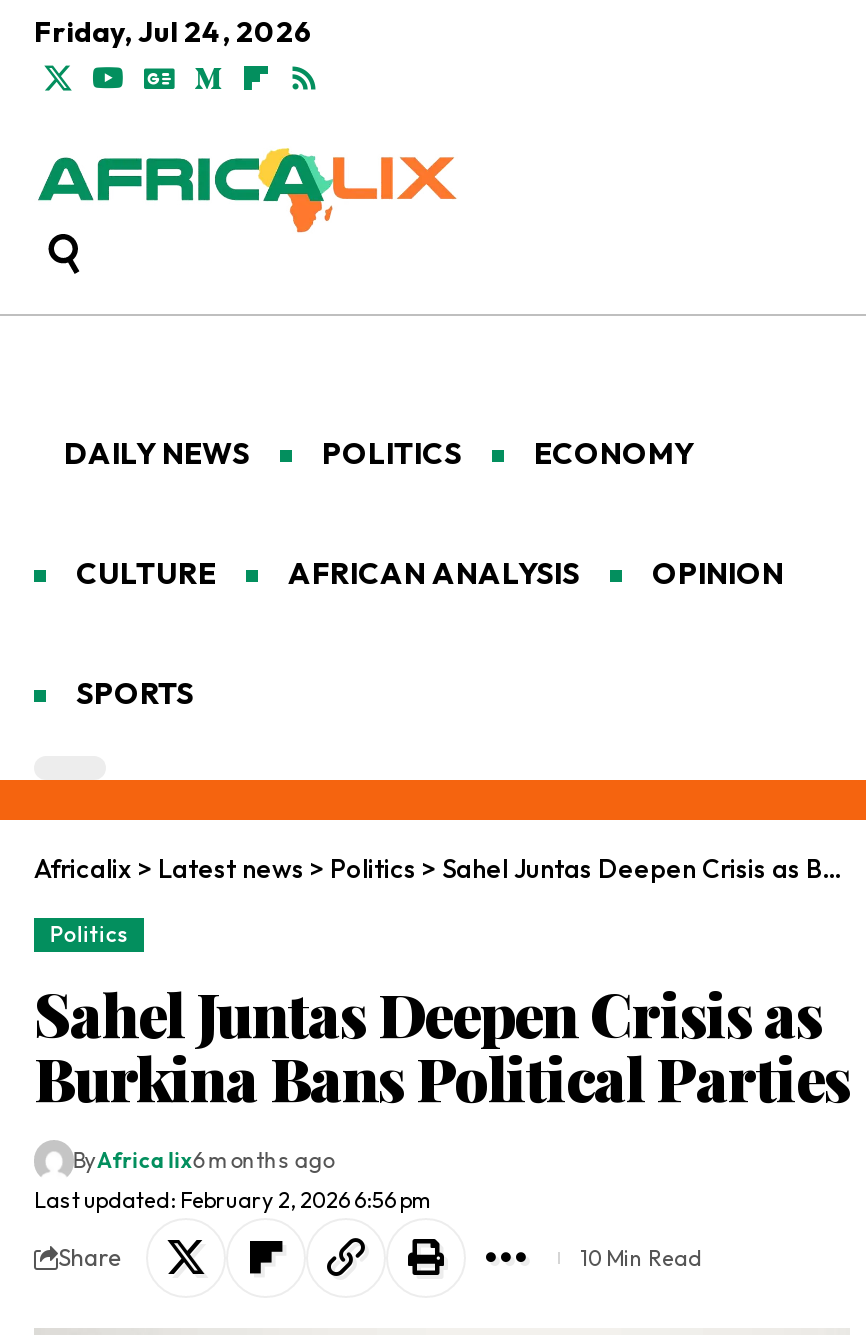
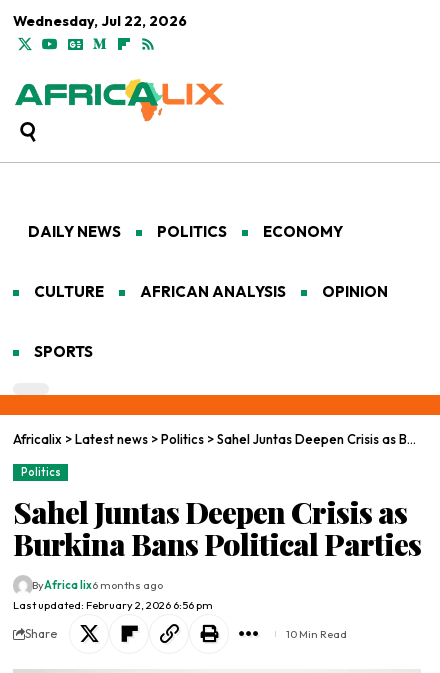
- Friday, Jul 24, 2026
+ Wednesday, Jul 22, 2026
